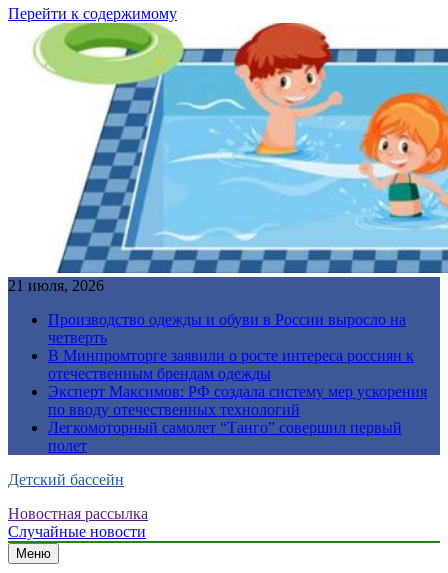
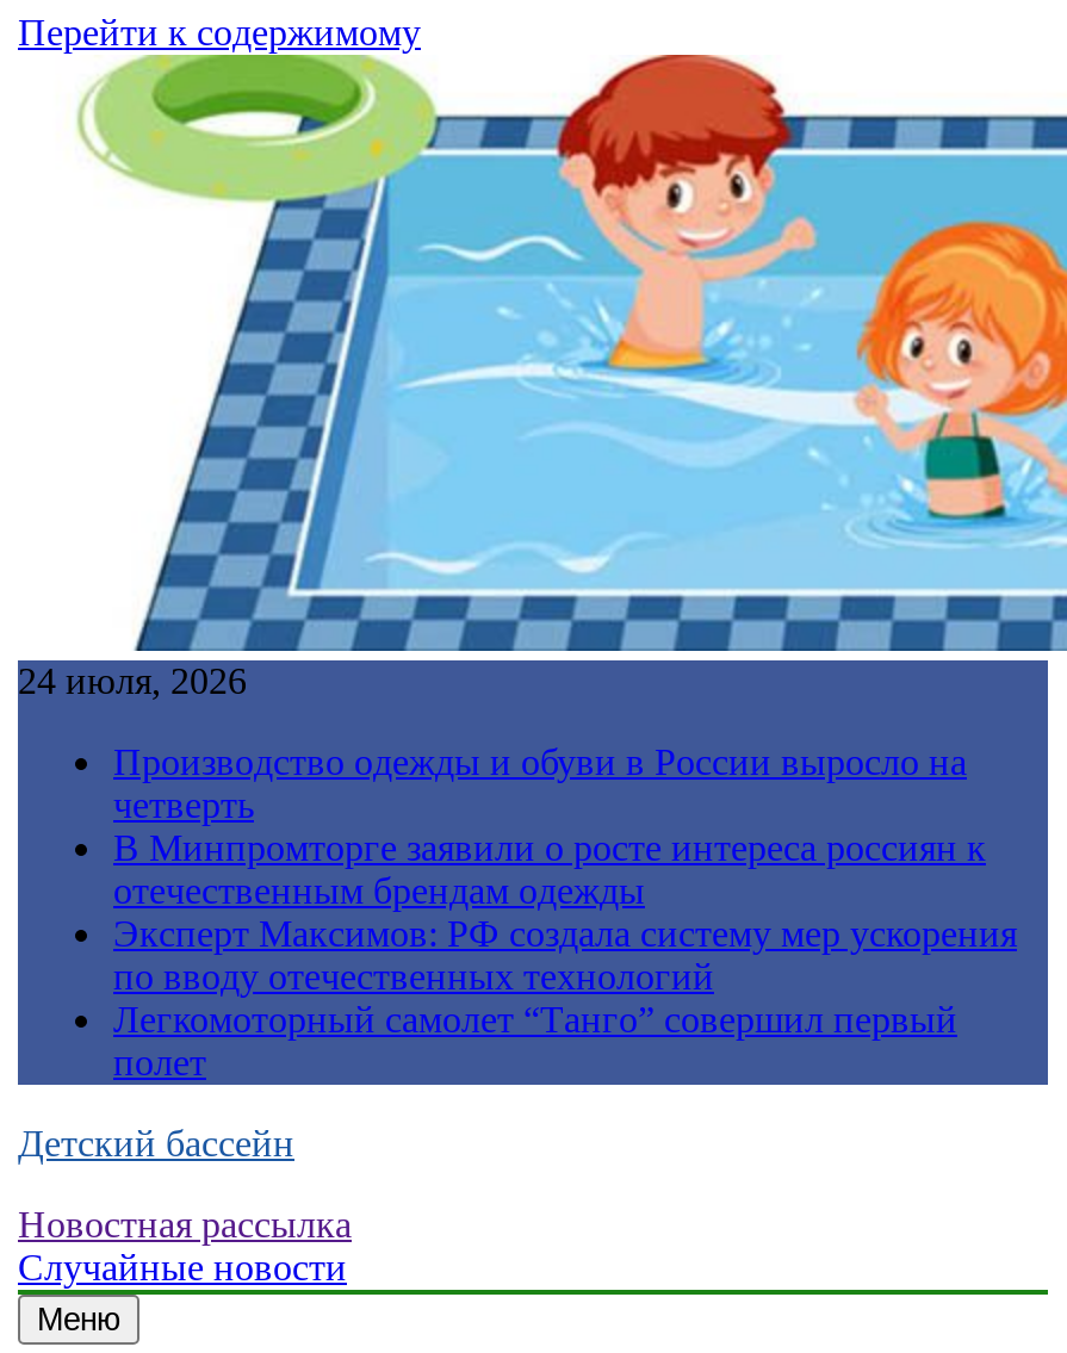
- 21 июля, 2026
+ 24 июля, 2026
